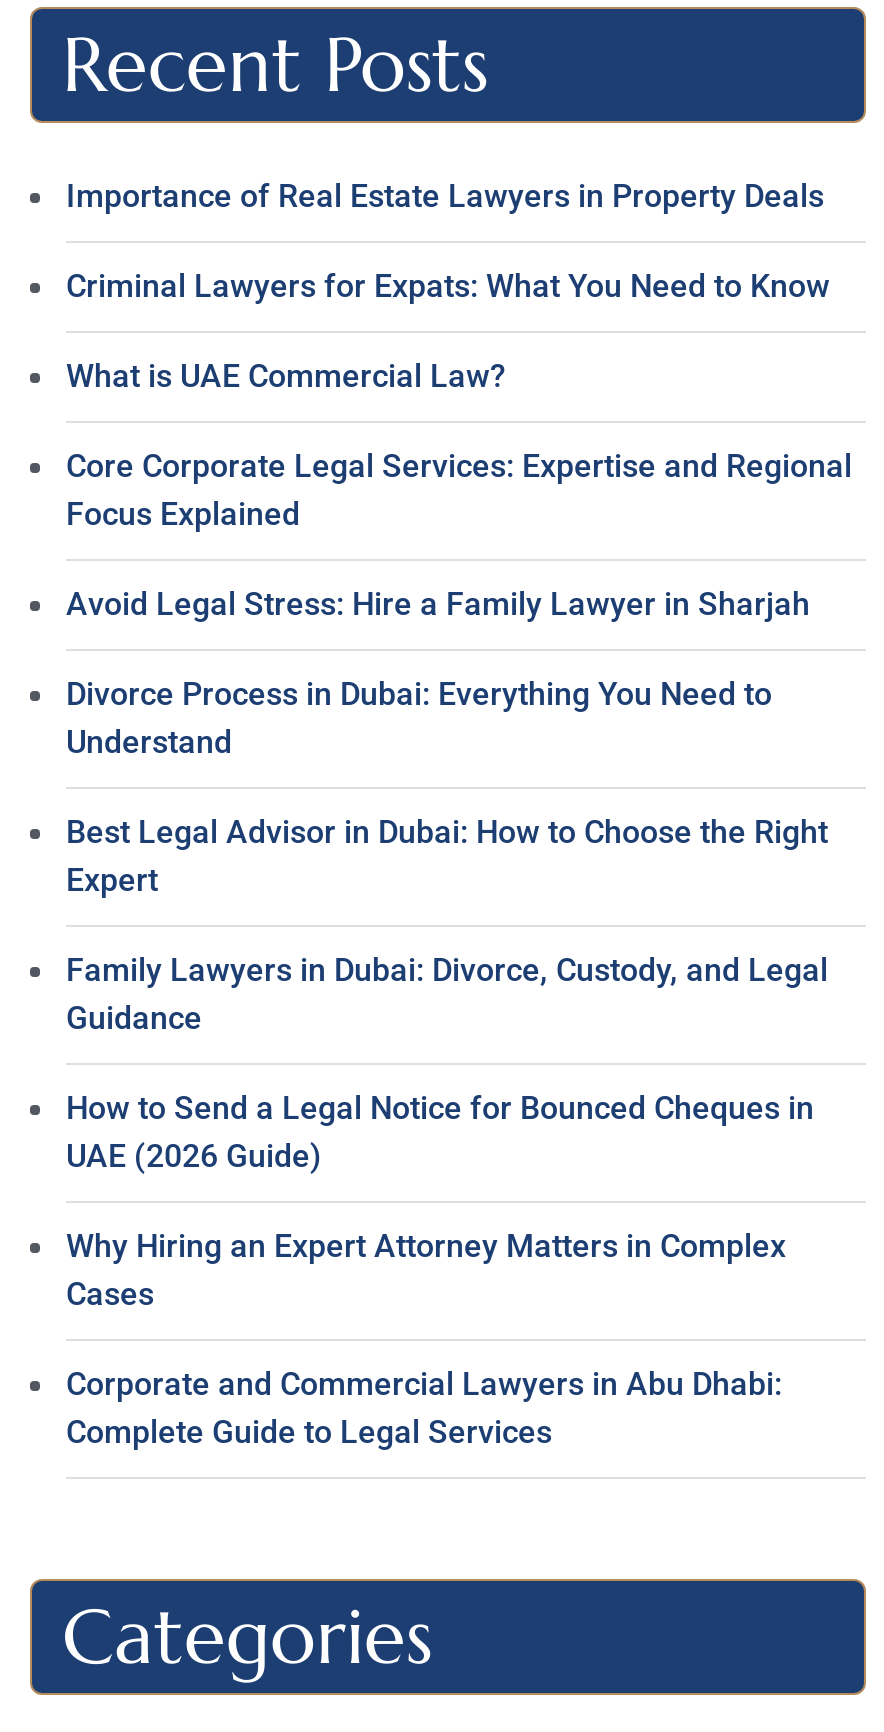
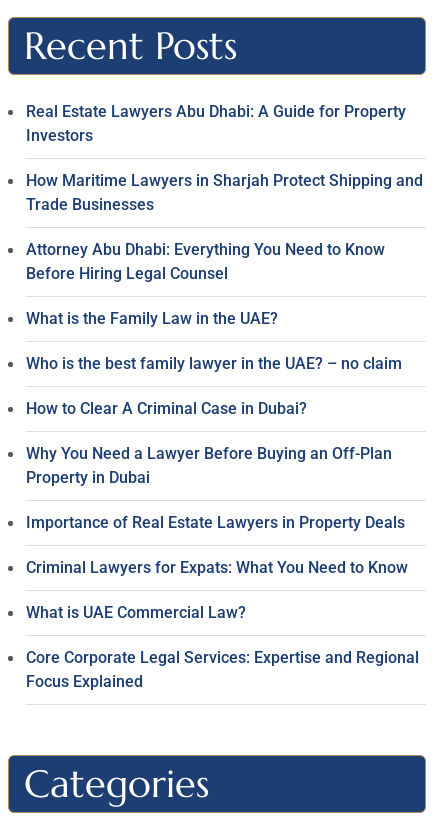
+ Real Estate Lawyers Abu Dhabi: A Guide for Property
+ Investors
+ How Maritime Lawyers in Sharjah Protect Shipping and
+ Trade Businesses
+ Attorney Abu Dhabi: Everything You Need to Know
+ Before Hiring Legal Counsel
+ What is the Family Law in the UAE?
+ Who is the best family lawyer in the UAE? – no claim
+ How to Clear A Criminal Case in Dubai?
+ Why You Need a Lawyer Before Buying an Off-Plan
+ Property in Dubai

moved down: Importance of Real Estate Lawyers in Property Deals | Criminal Lawyers for Expats: What You Need to Know | What is UAE Commercial Law? | Core Corporate Legal Services: Expertise and Regional | Focus Explained

- Avoid Legal Stress: Hire a Family Lawyer in Sharjah
- Divorce Process in Dubai: Everything You Need to
- Understand
- Best Legal Advisor in Dubai: How to Choose the Right
- Expert
- Family Lawyers in Dubai: Divorce, Custody, and Legal
- Guidance
- How to Send a Legal Notice for Bounced Cheques in
- UAE (2026 Guide)
- Why Hiring an Expert Attorney Matters in Complex
- Cases
- Corporate and Commercial Lawyers in Abu Dhabi:
- Complete Guide to Legal Services
